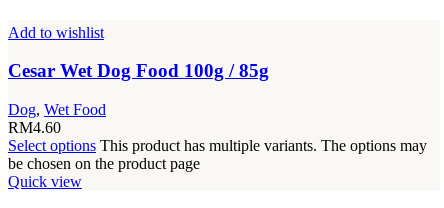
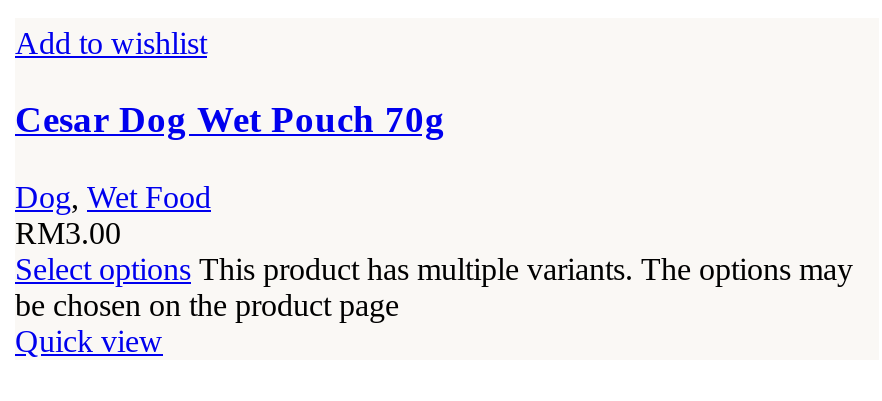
- Cesar Wet Dog Food 100g / 85g
+ Cesar Dog Wet Pouch 70g

- RM4.60
+ RM3.00
